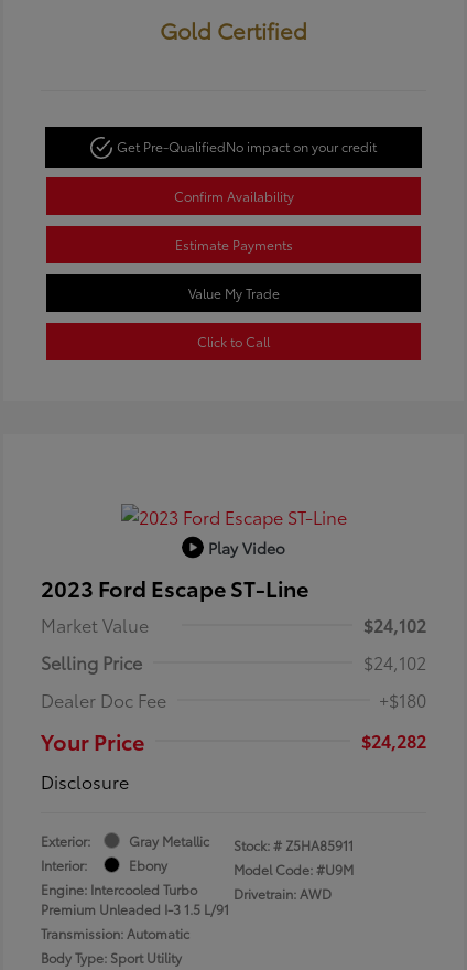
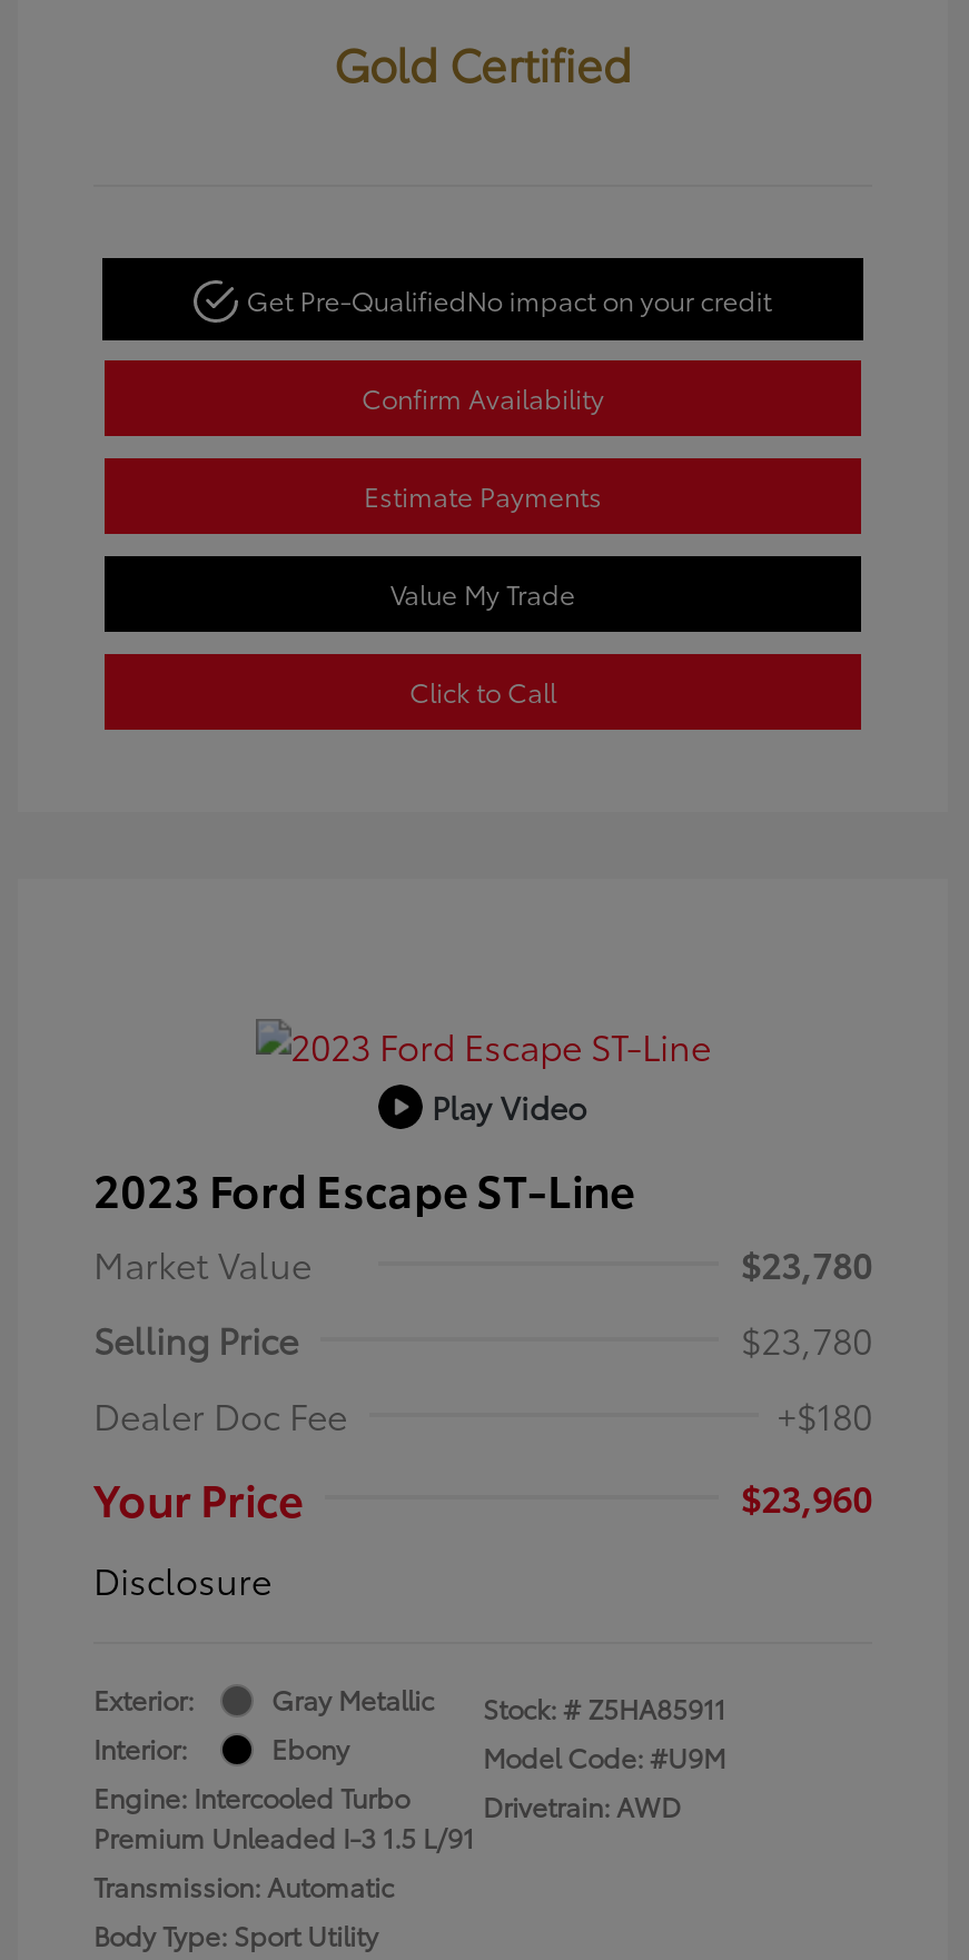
- $24,102
+ $23,780

- $24,102
+ $23,780

- $24,282
+ $23,960
